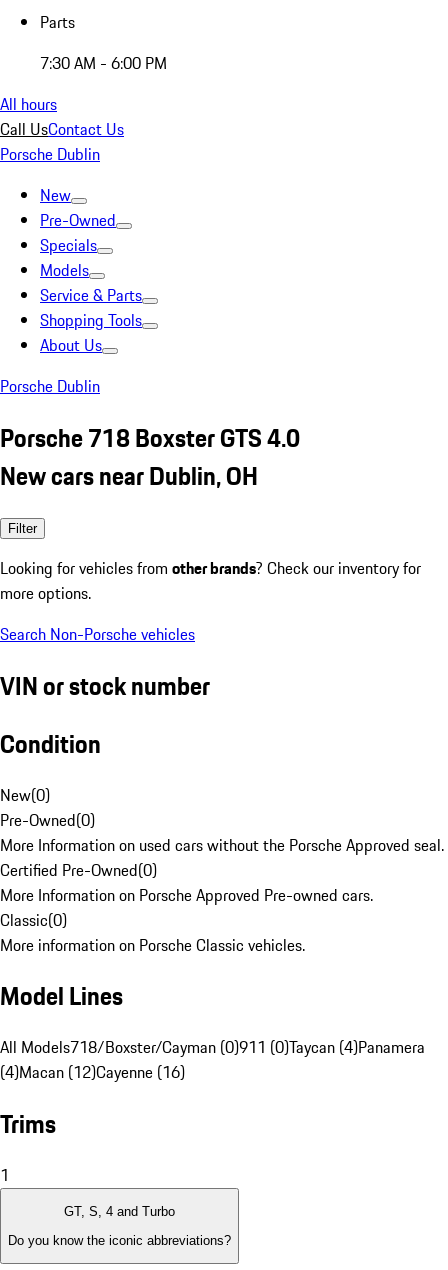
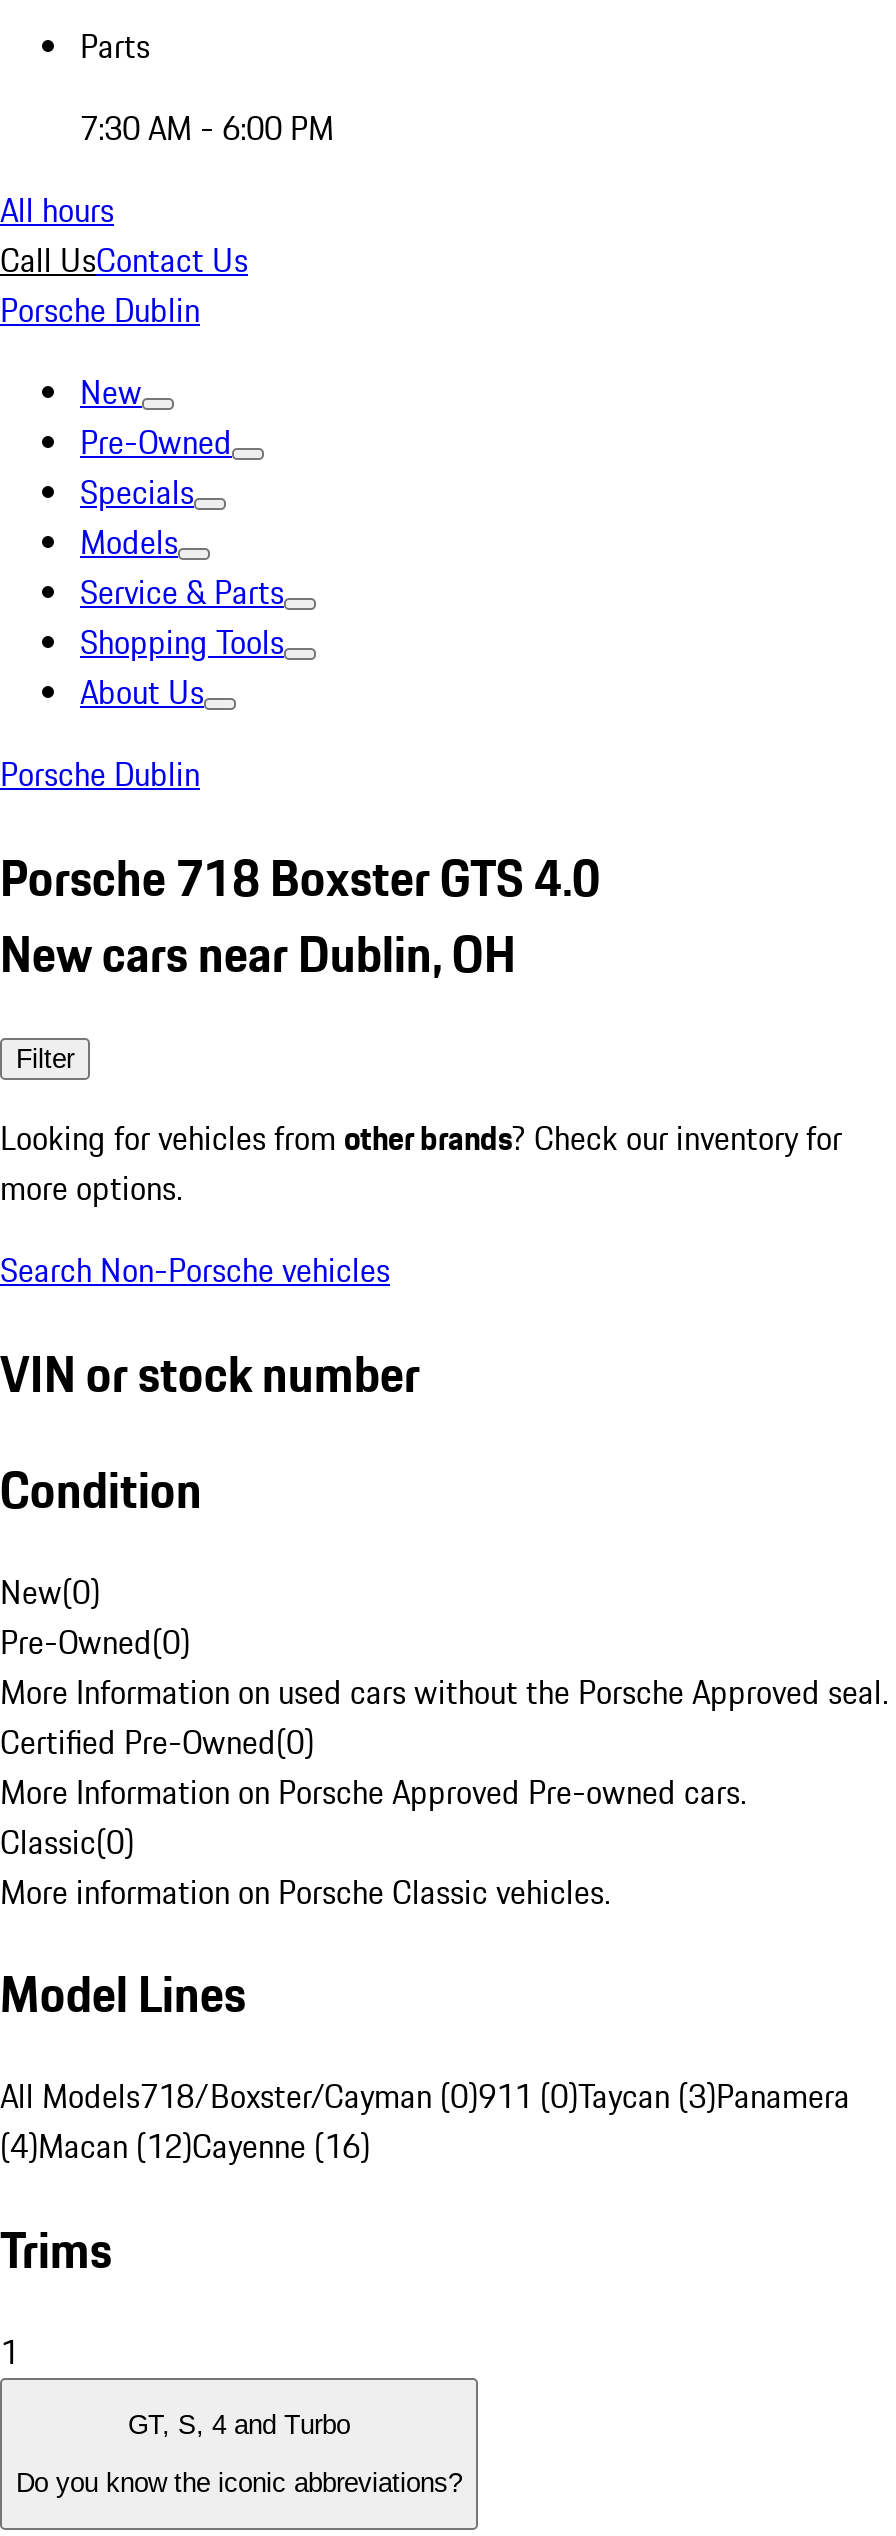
- All Models718/Boxster/Cayman (0)911 (0)Taycan (4)Panamera
+ All Models718/Boxster/Cayman (0)911 (0)Taycan (3)Panamera
